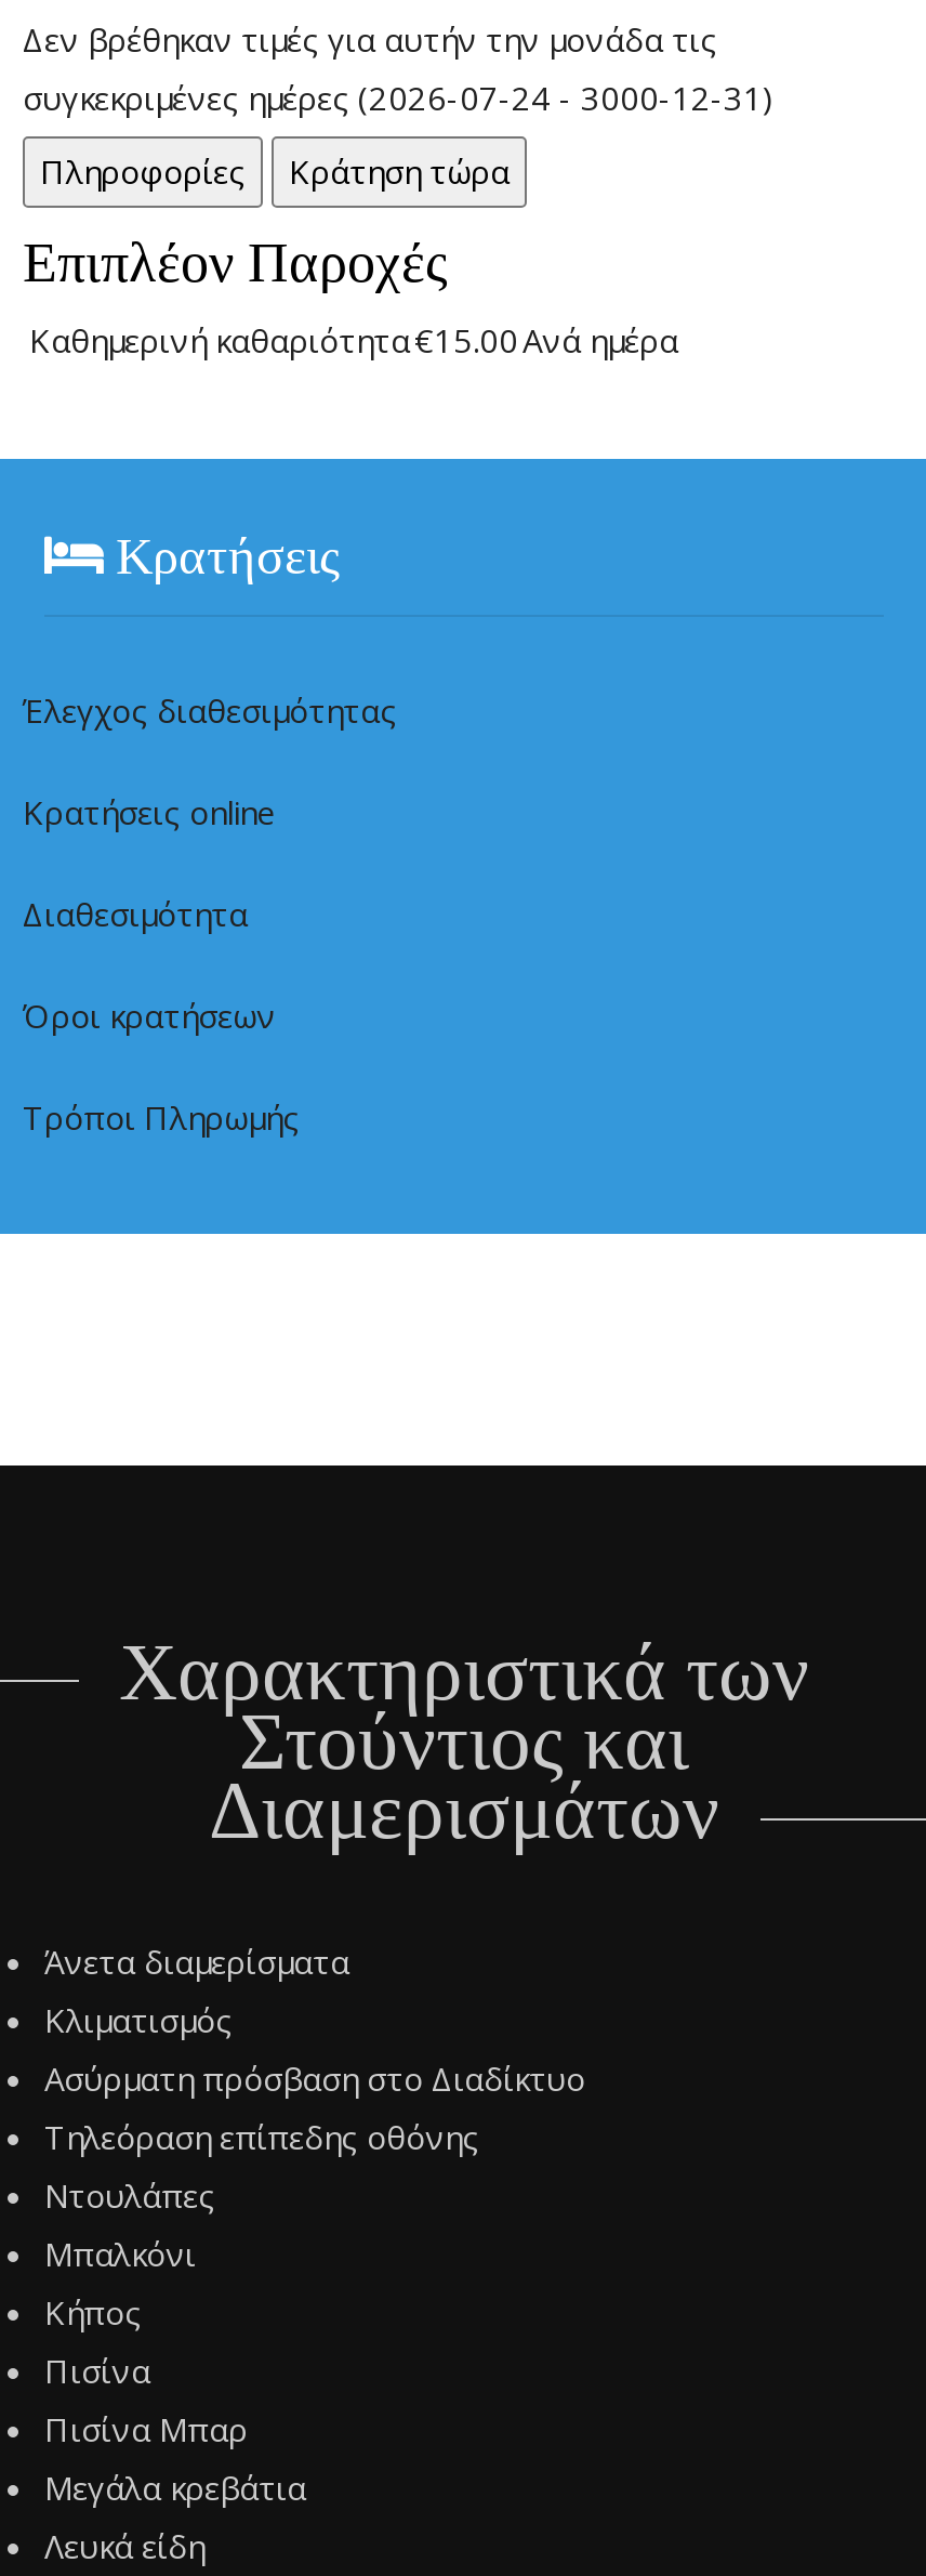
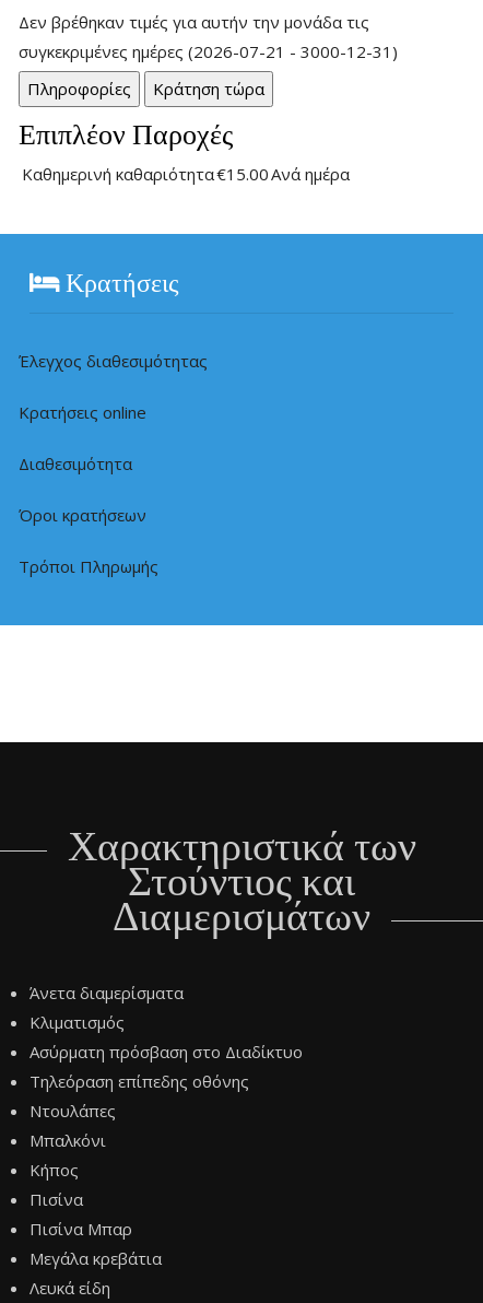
- συγκεκριμένες ημέρες (2026-07-24 - 3000-12-31)
+ συγκεκριμένες ημέρες (2026-07-21 - 3000-12-31)
